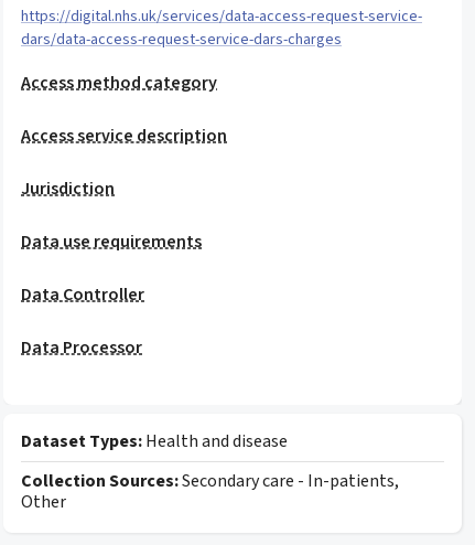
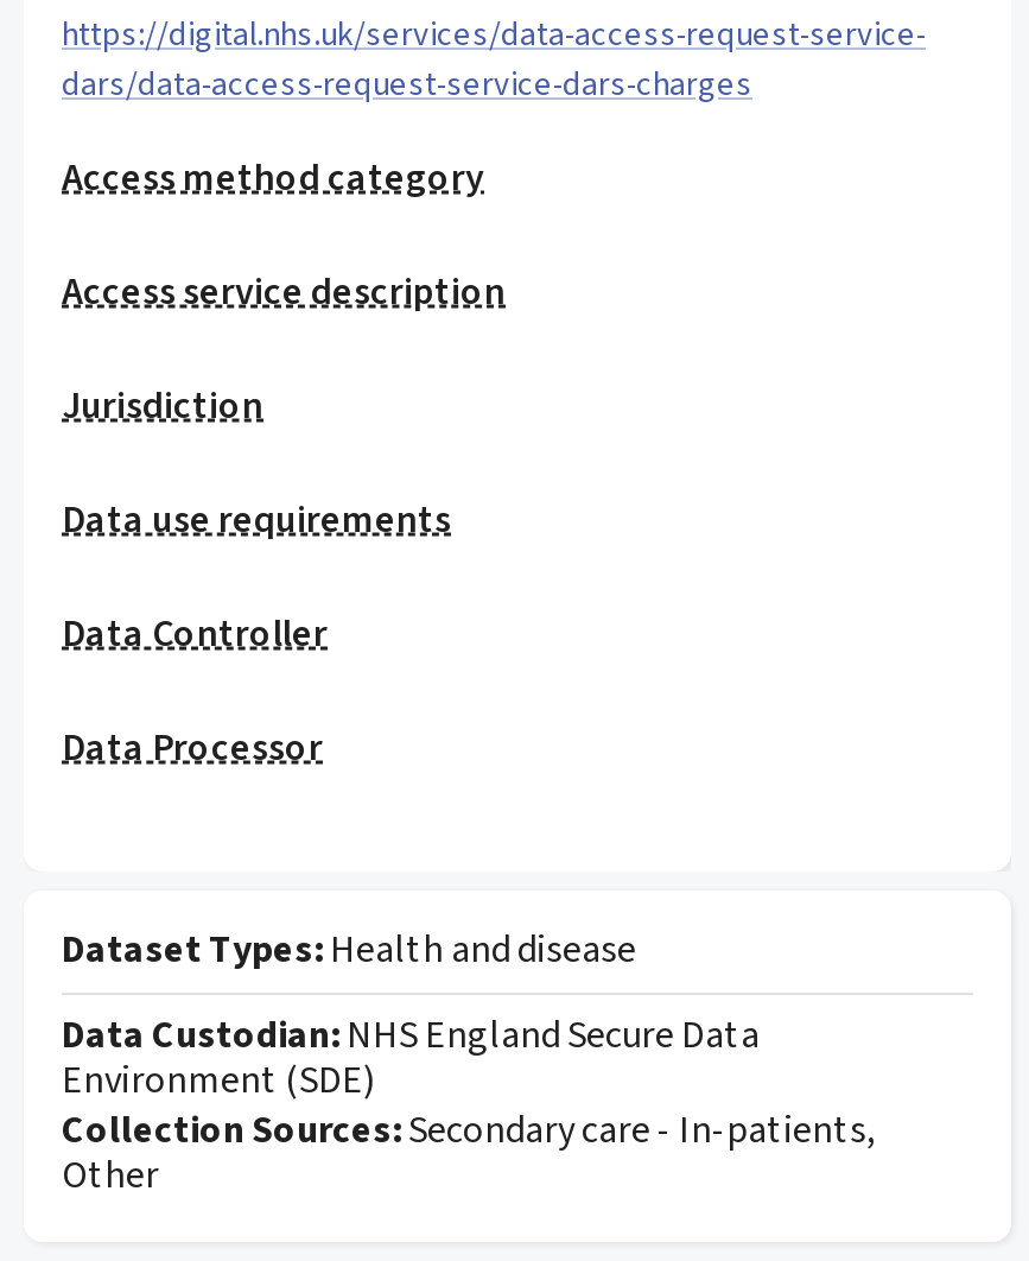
+ Data Custodian: NHS England Secure Data
+ Environment (SDE)
